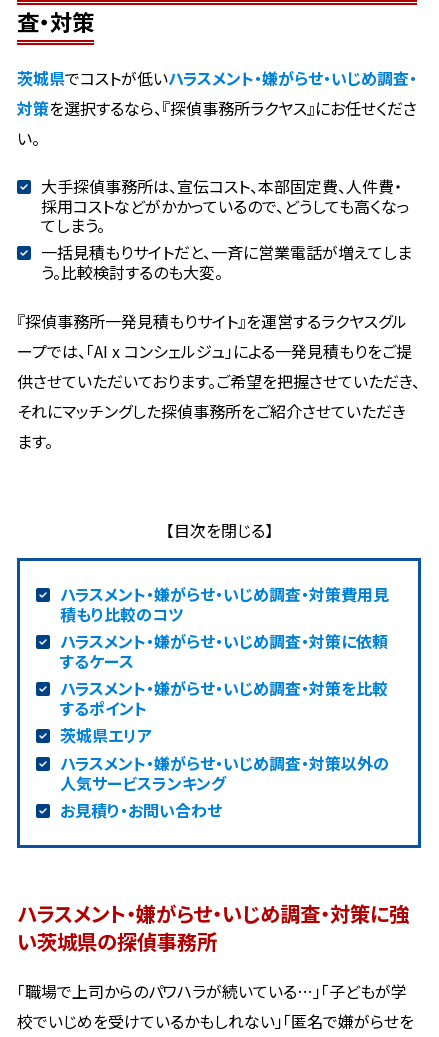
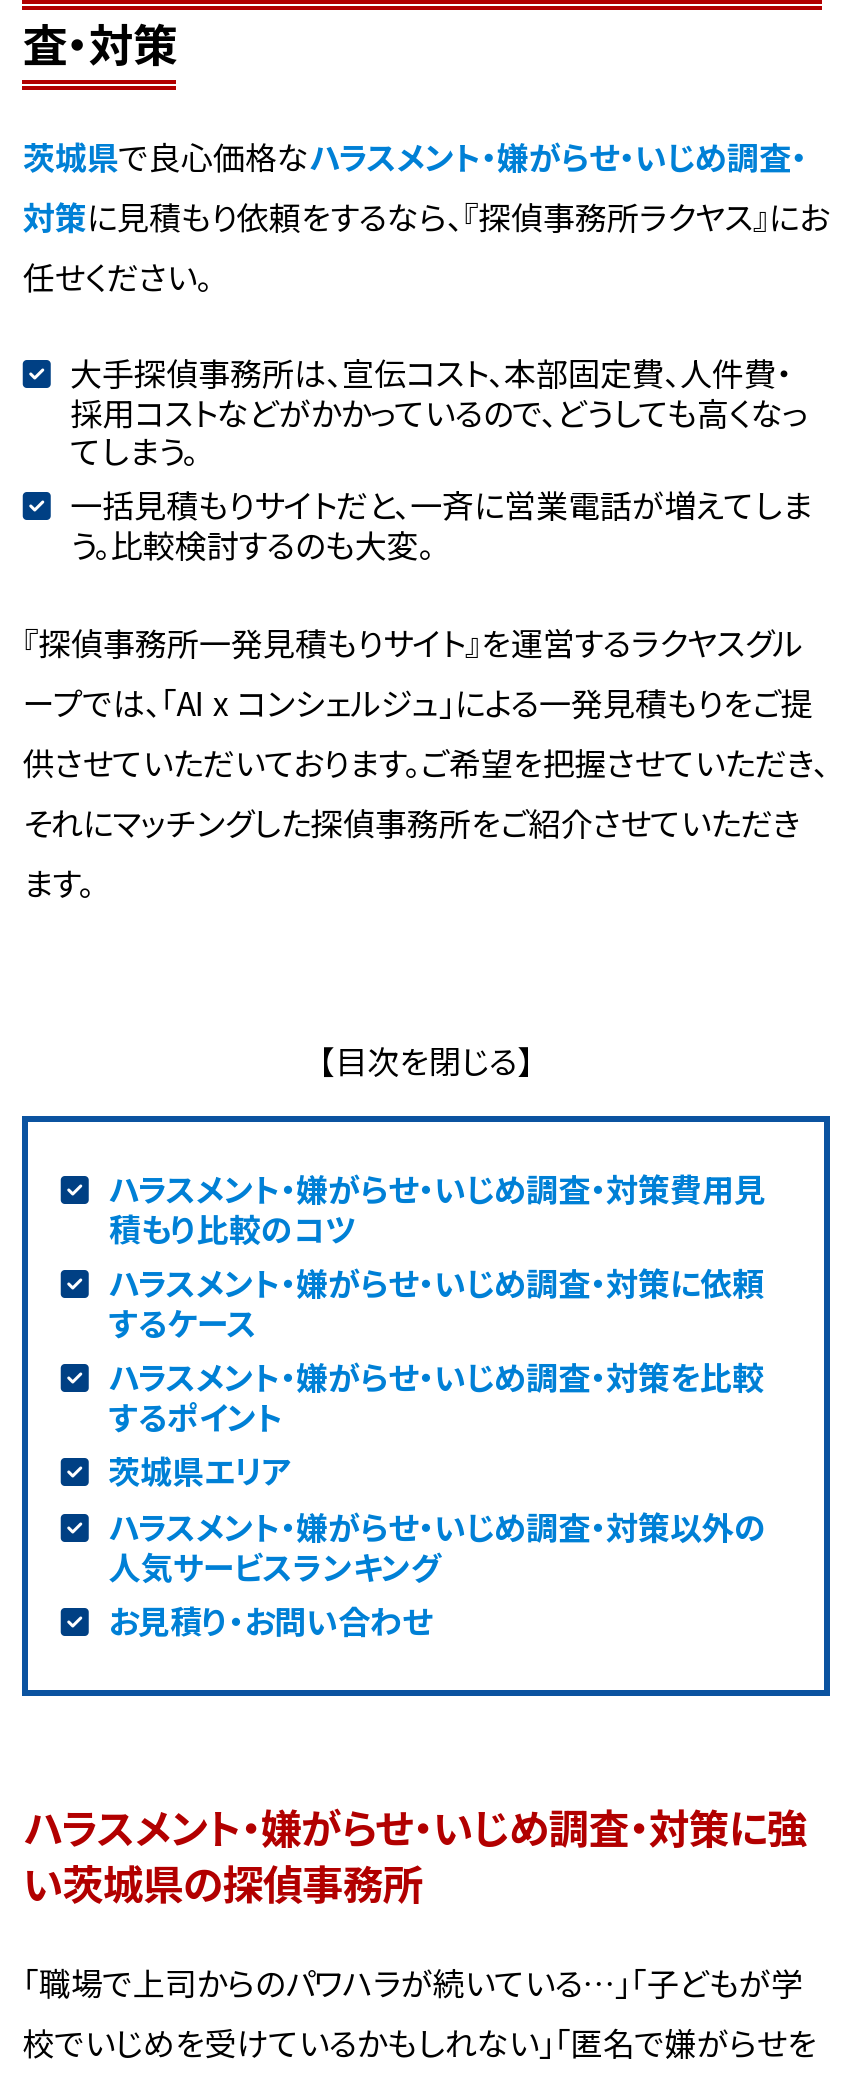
- 茨城県でコストが低いハラスメント・嫌がらせ・いじめ調査・
- 対策を選択するなら、『探偵事務所ラクヤス』にお任せくださ
- い。
+ 茨城県で良心価格なハラスメント・嫌がらせ・いじめ調査・
+ 対策に見積もり依頼をするなら、『探偵事務所ラクヤス』にお
+ 任せください。
